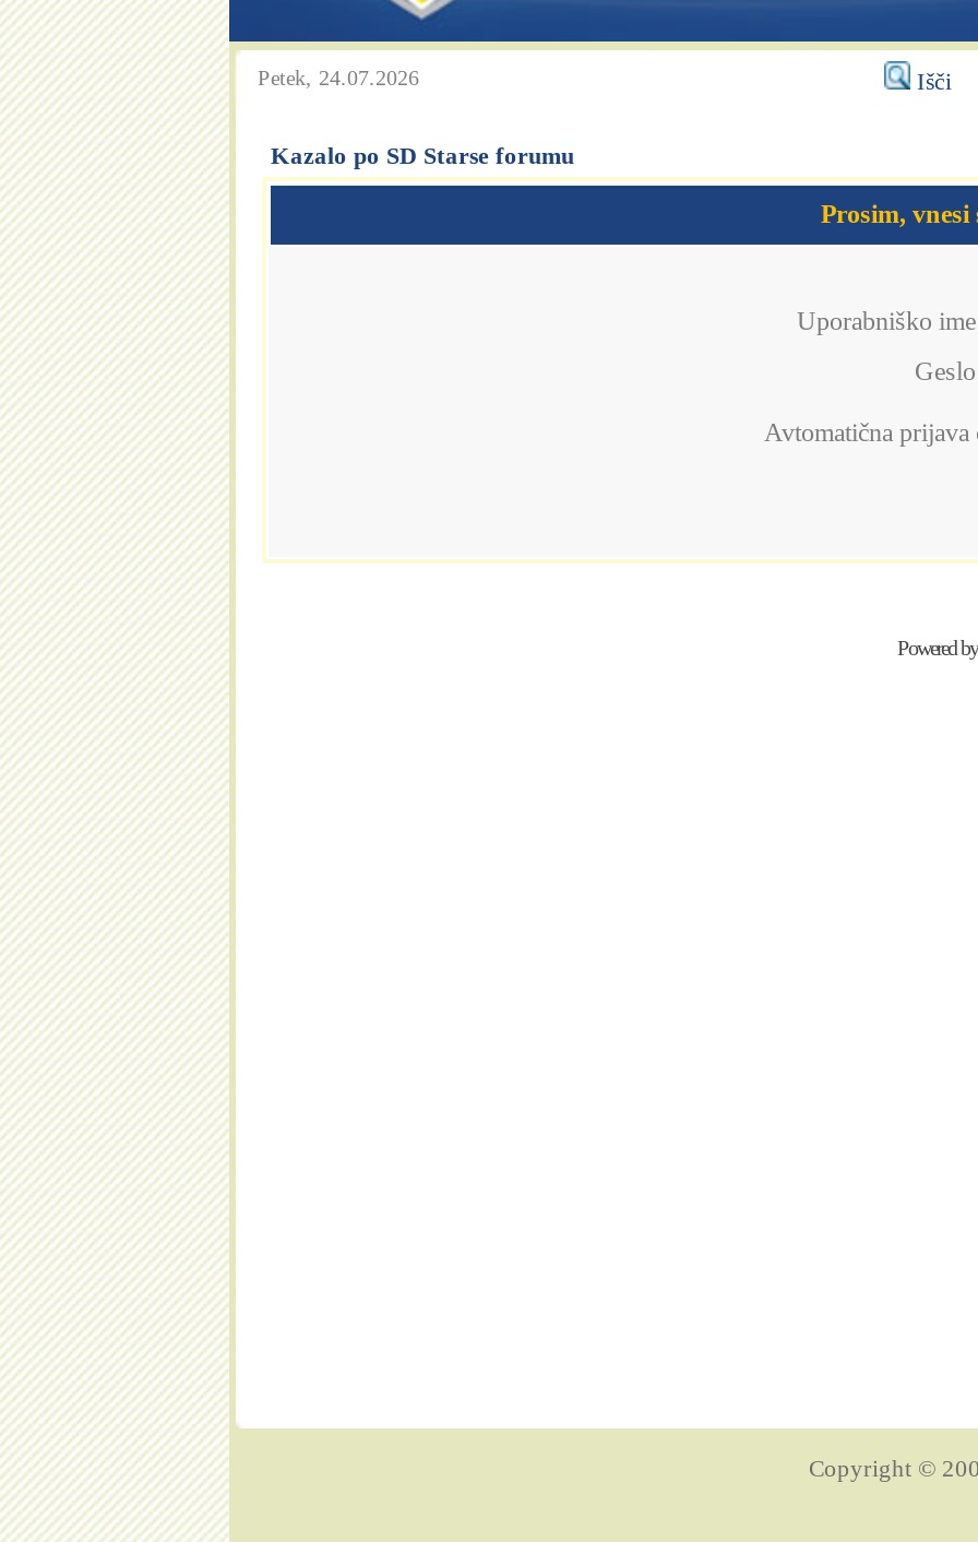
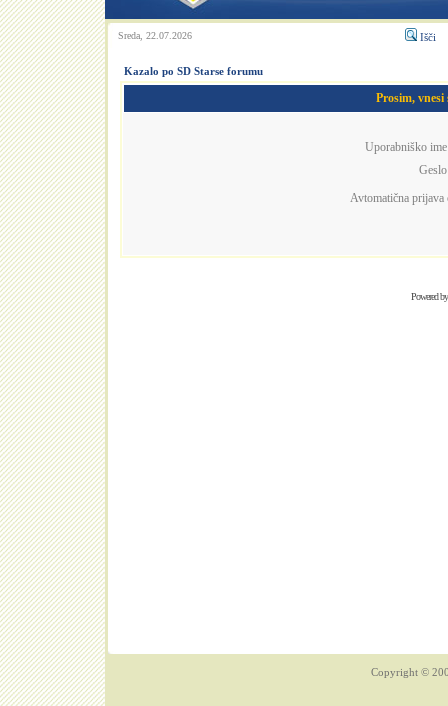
- Petek, 24.07.2026
+ Sreda, 22.07.2026
